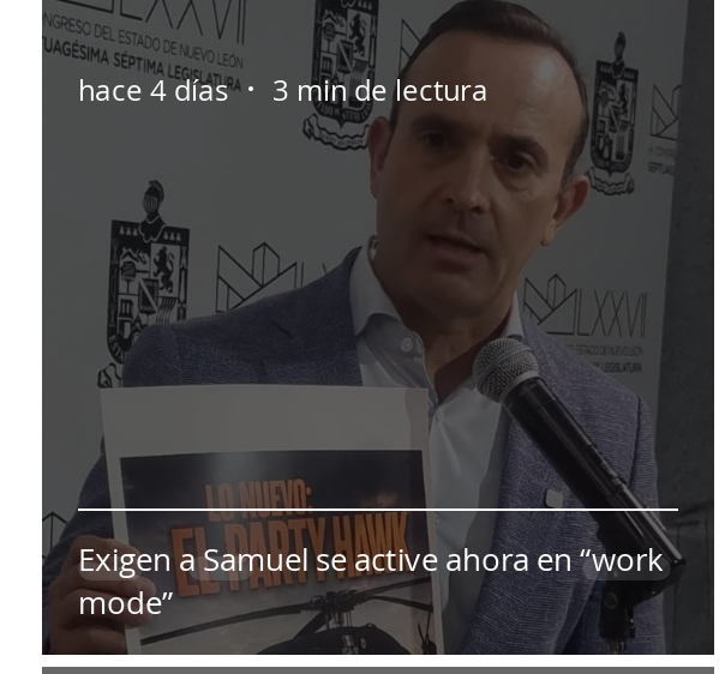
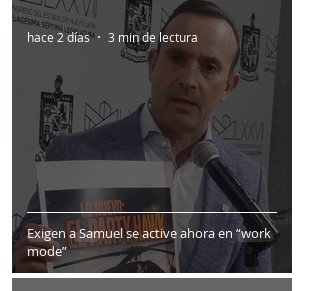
- hace 4 días 3 min de lectura
+ hace 2 días 3 min de lectura
